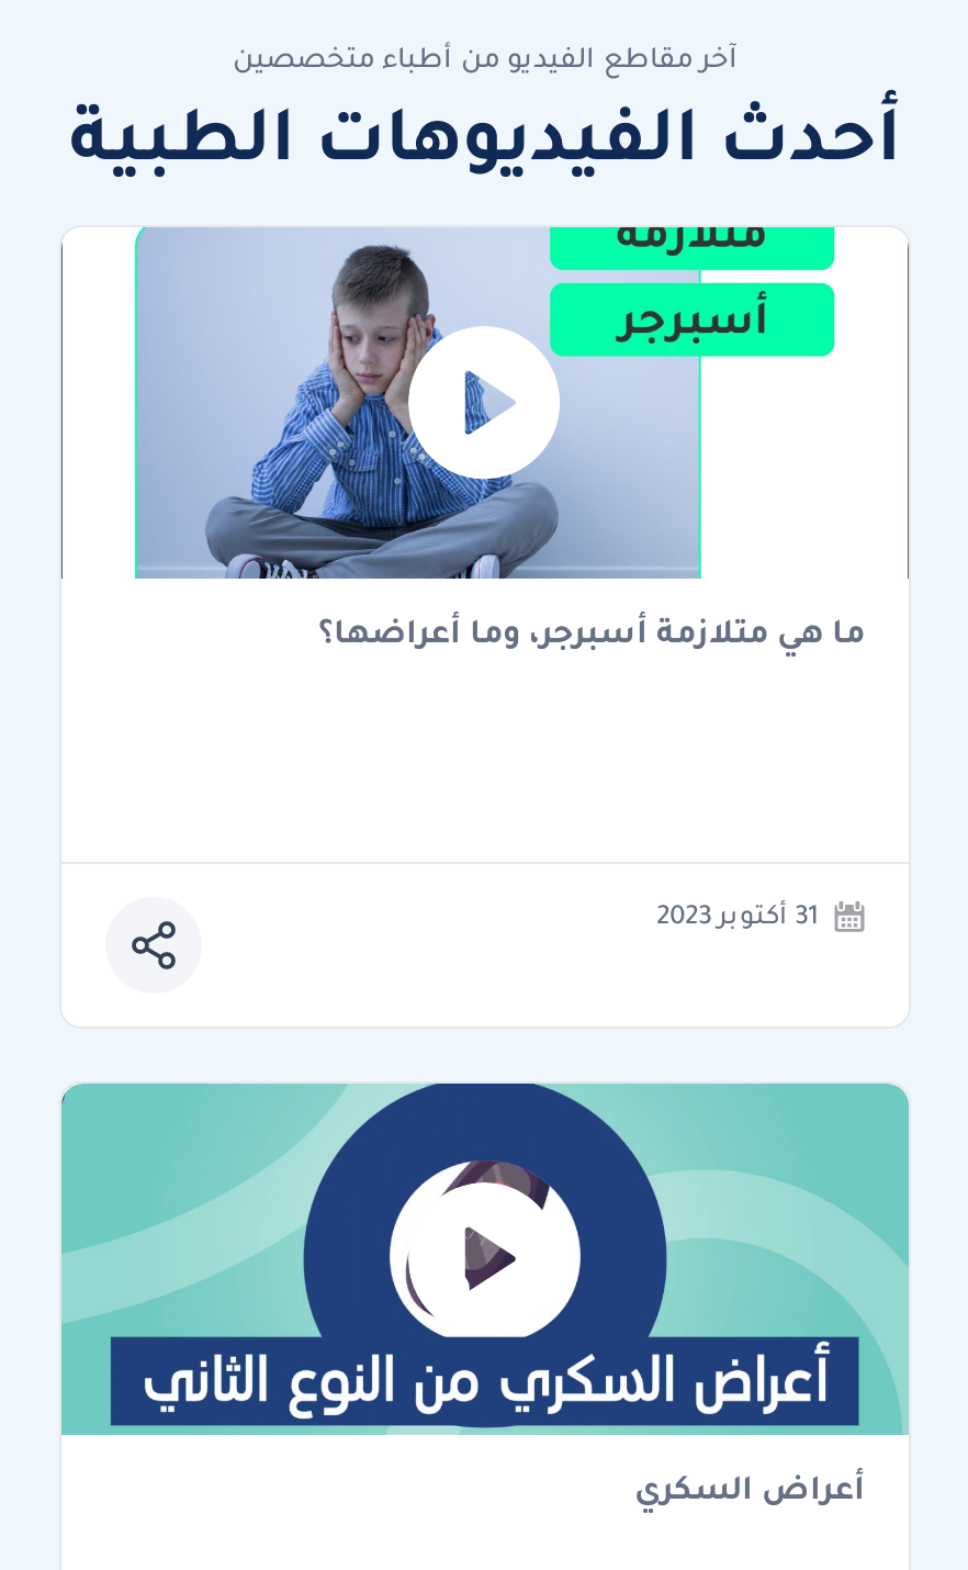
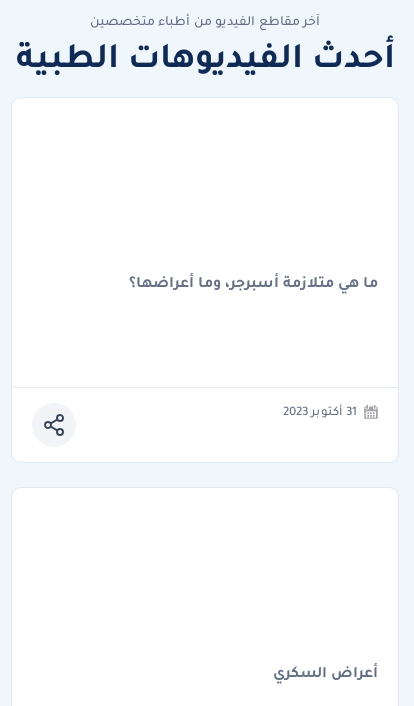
- [image]

- [image]
